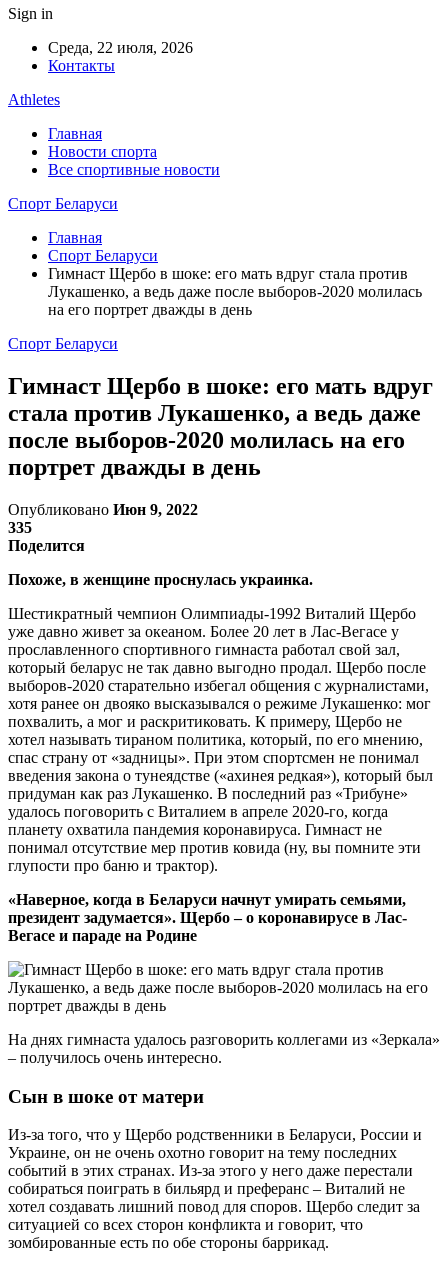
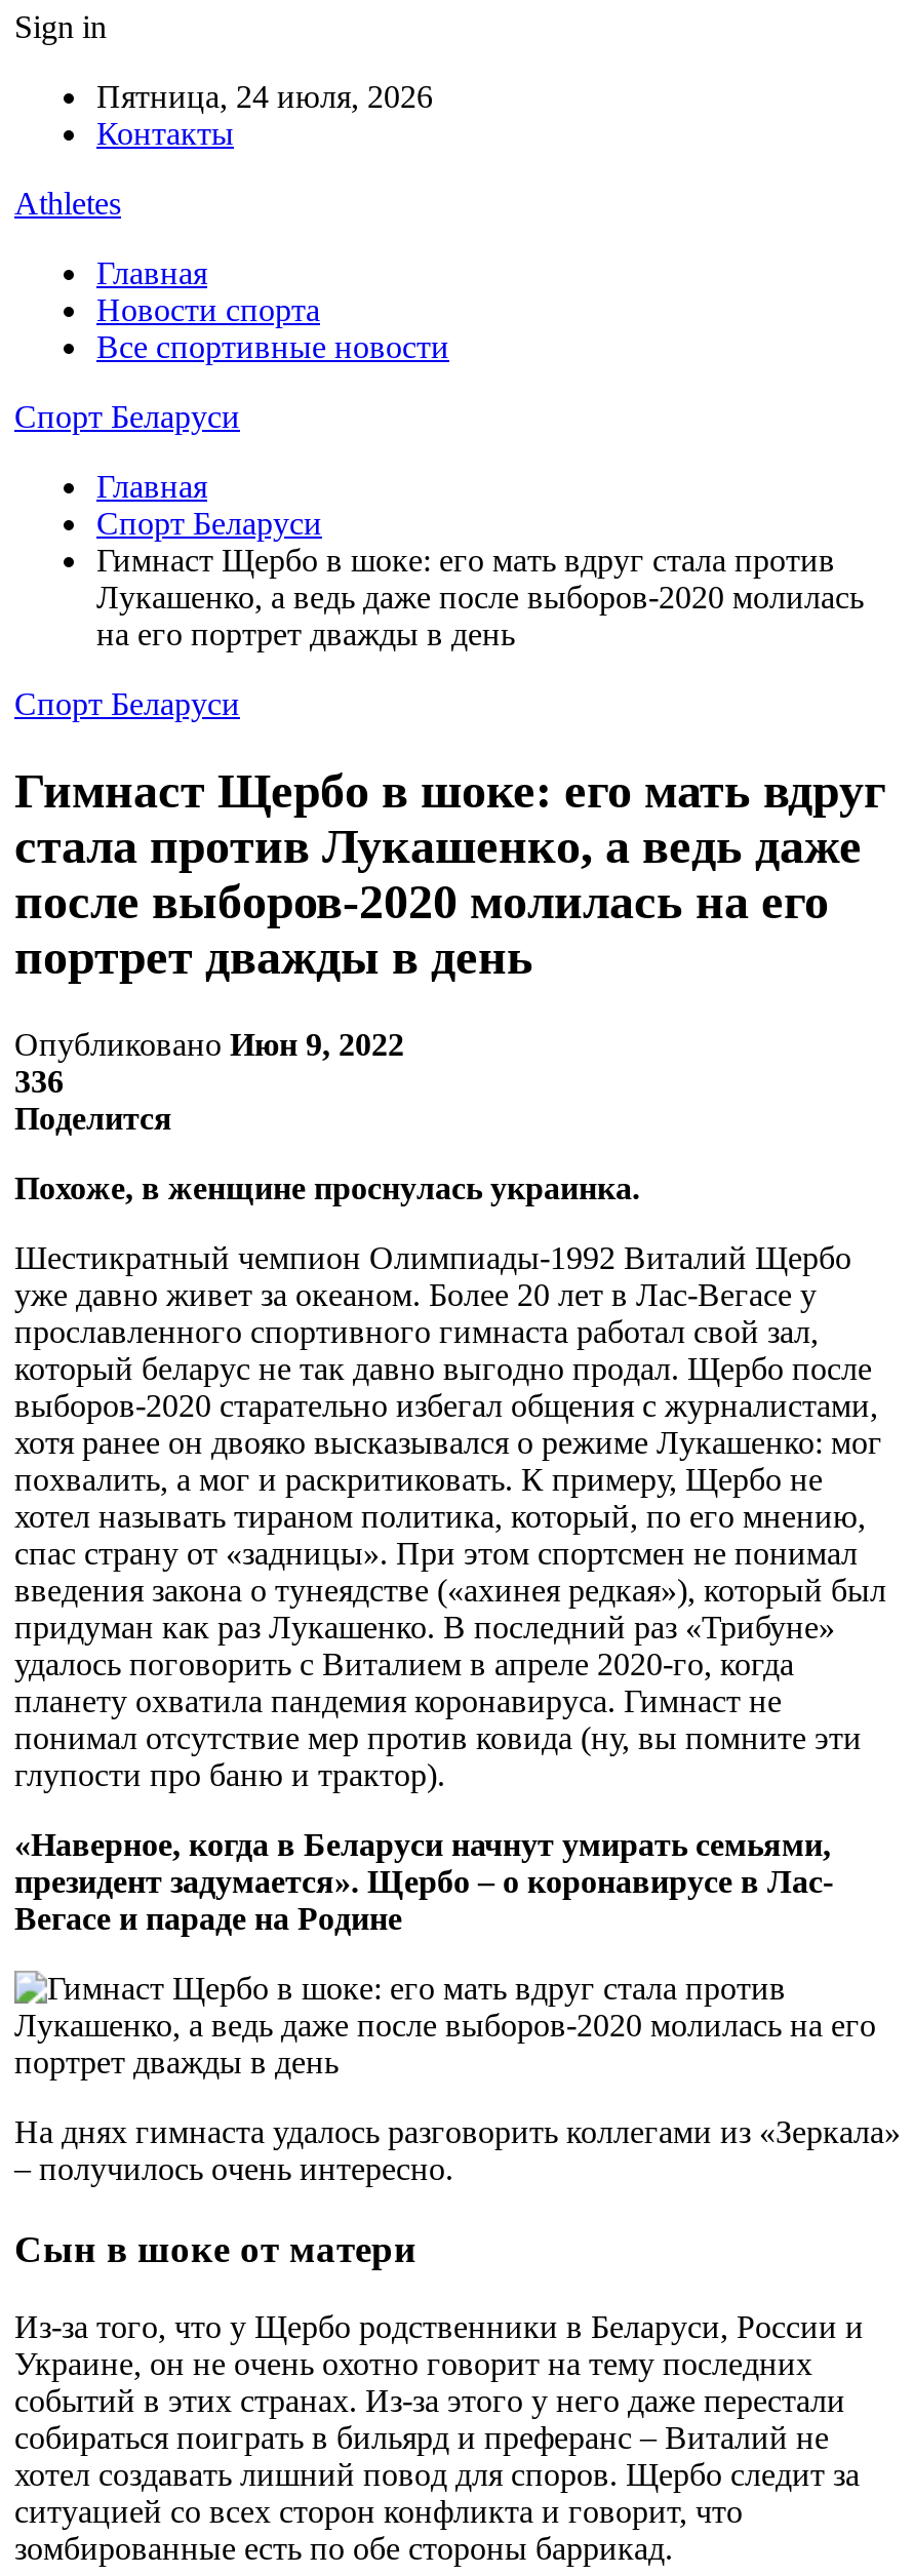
- Среда, 22 июля, 2026
+ Пятница, 24 июля, 2026

- 335
+ 336
